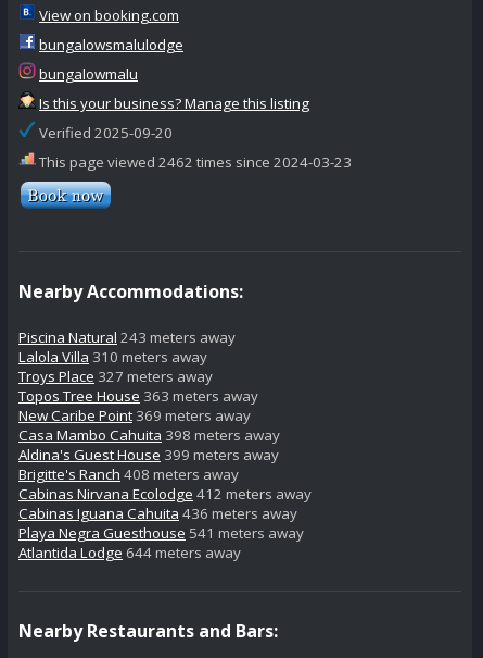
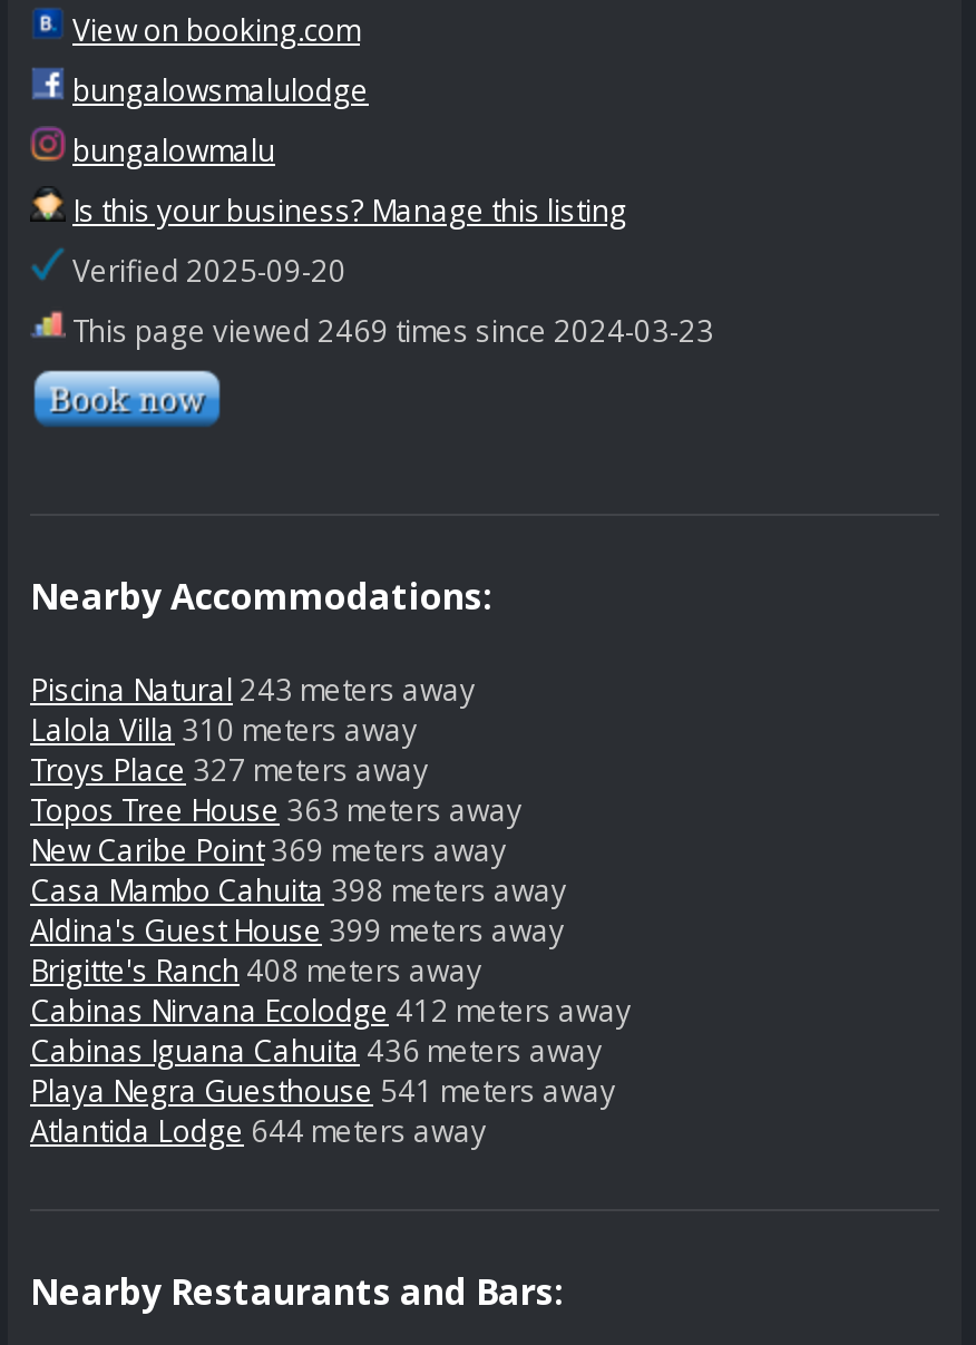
- This page viewed 2462 times since 2024-03-23
+ This page viewed 2469 times since 2024-03-23
